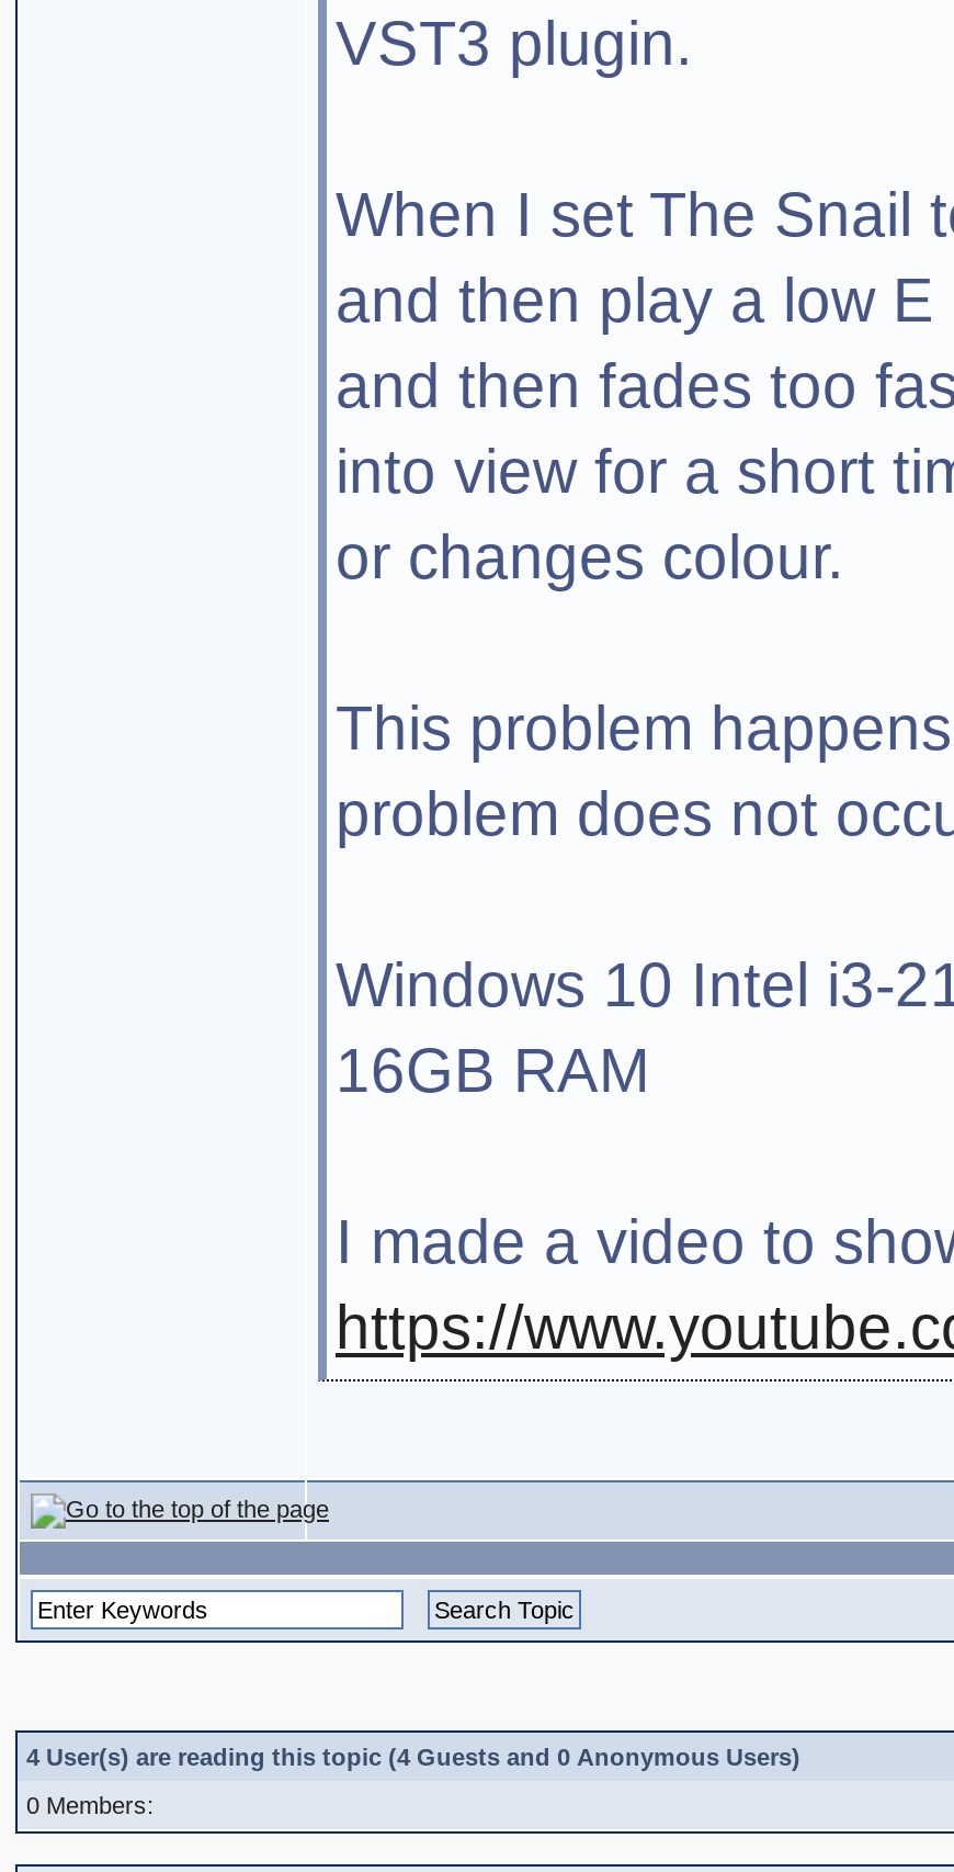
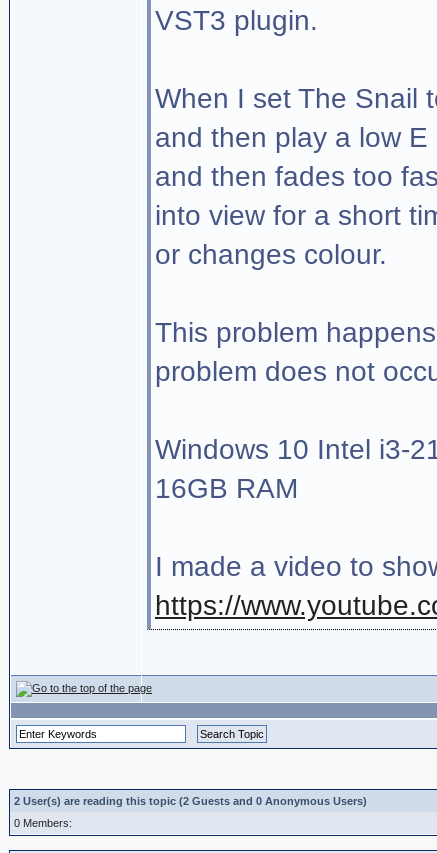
- 4 User(s) are reading this topic (4 Guests and 0 Anonymous Users)
+ 2 User(s) are reading this topic (2 Guests and 0 Anonymous Users)
